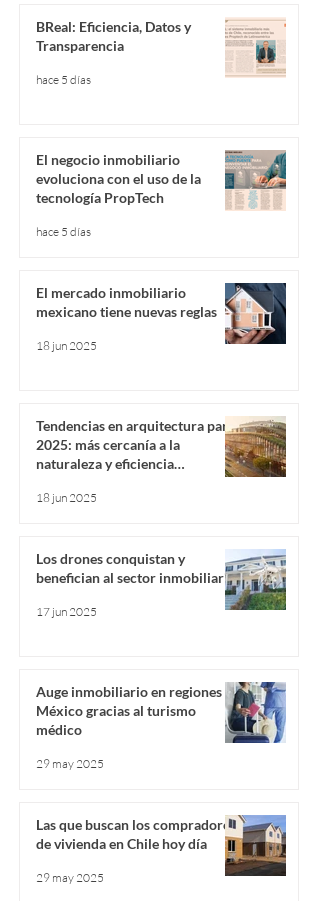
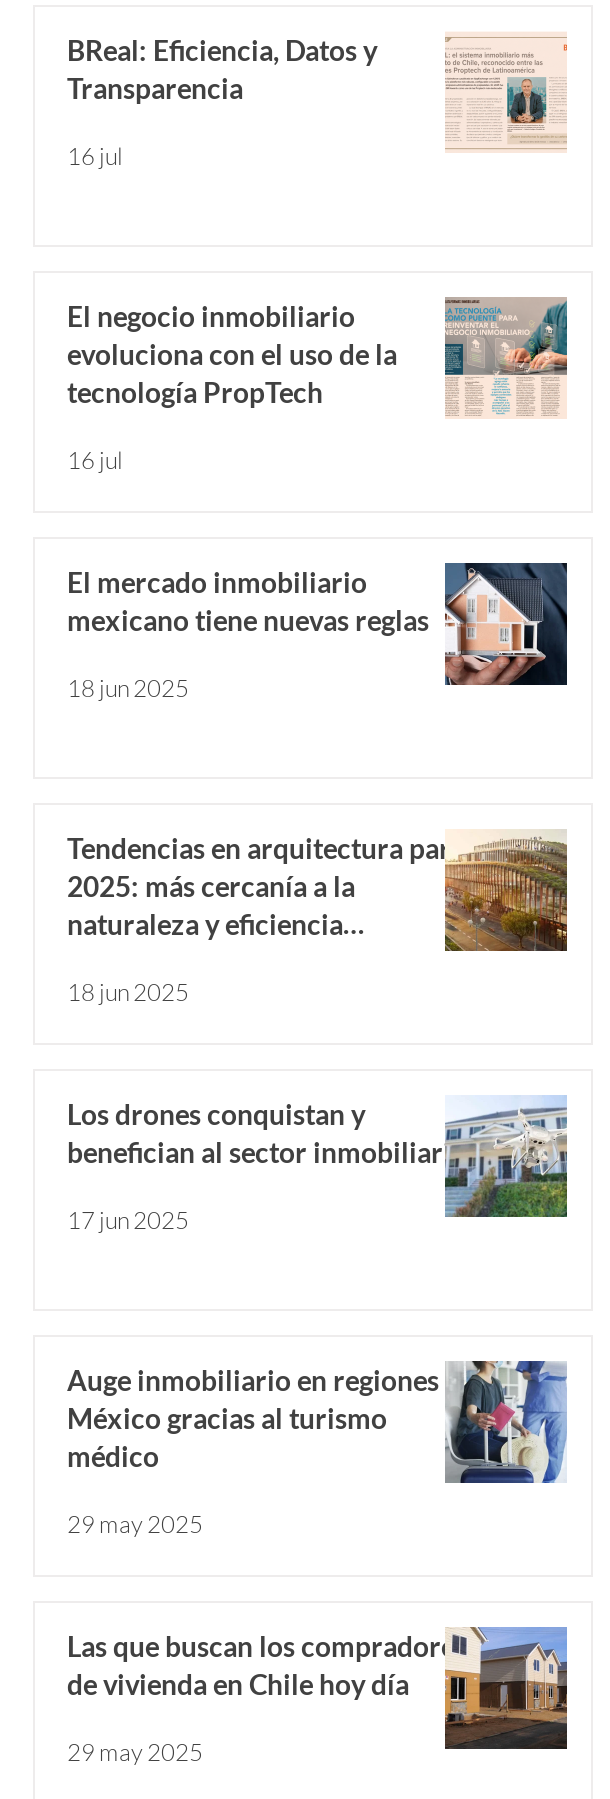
- hace 5 días
+ 16 jul

- hace 5 días
+ 16 jul
